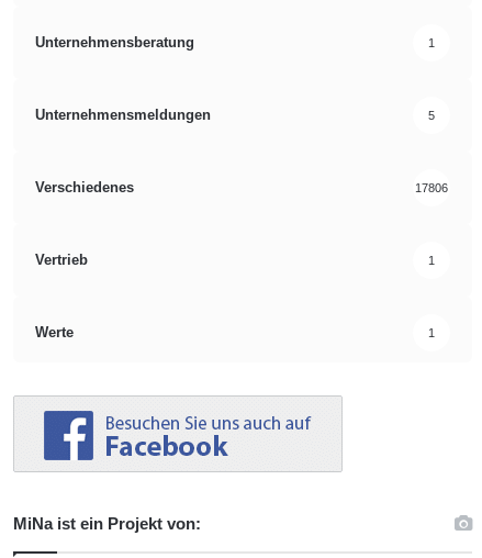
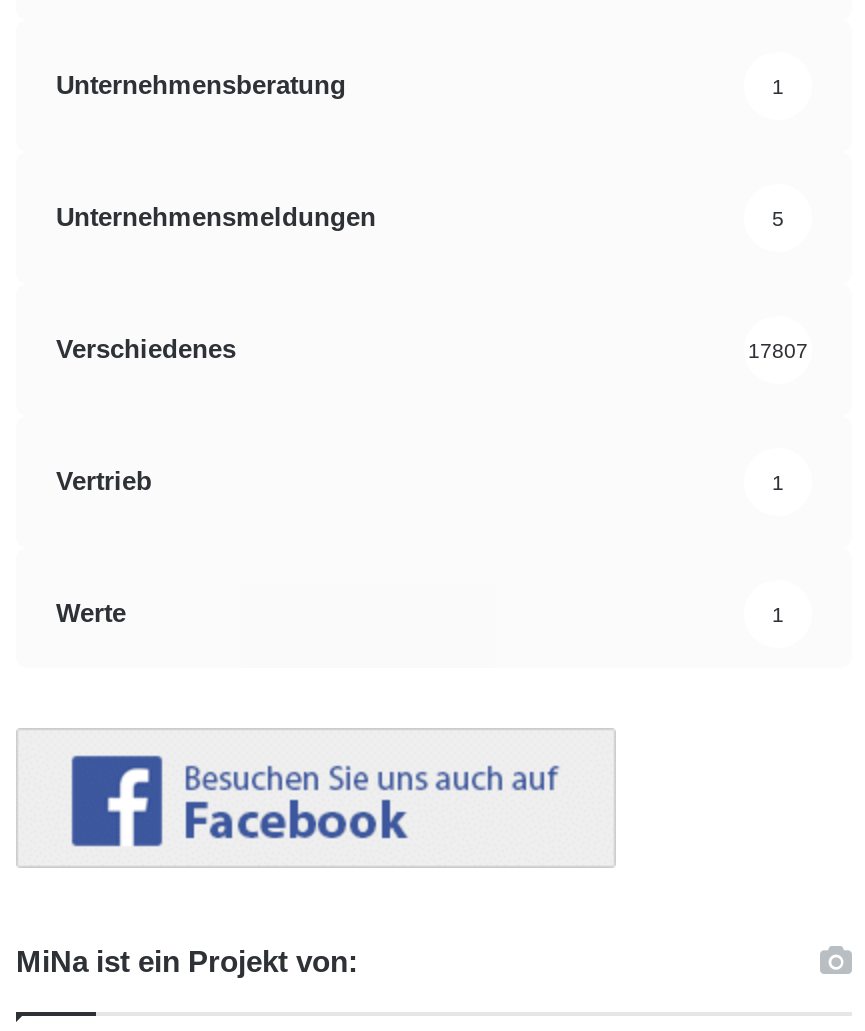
- 17806
+ 17807
